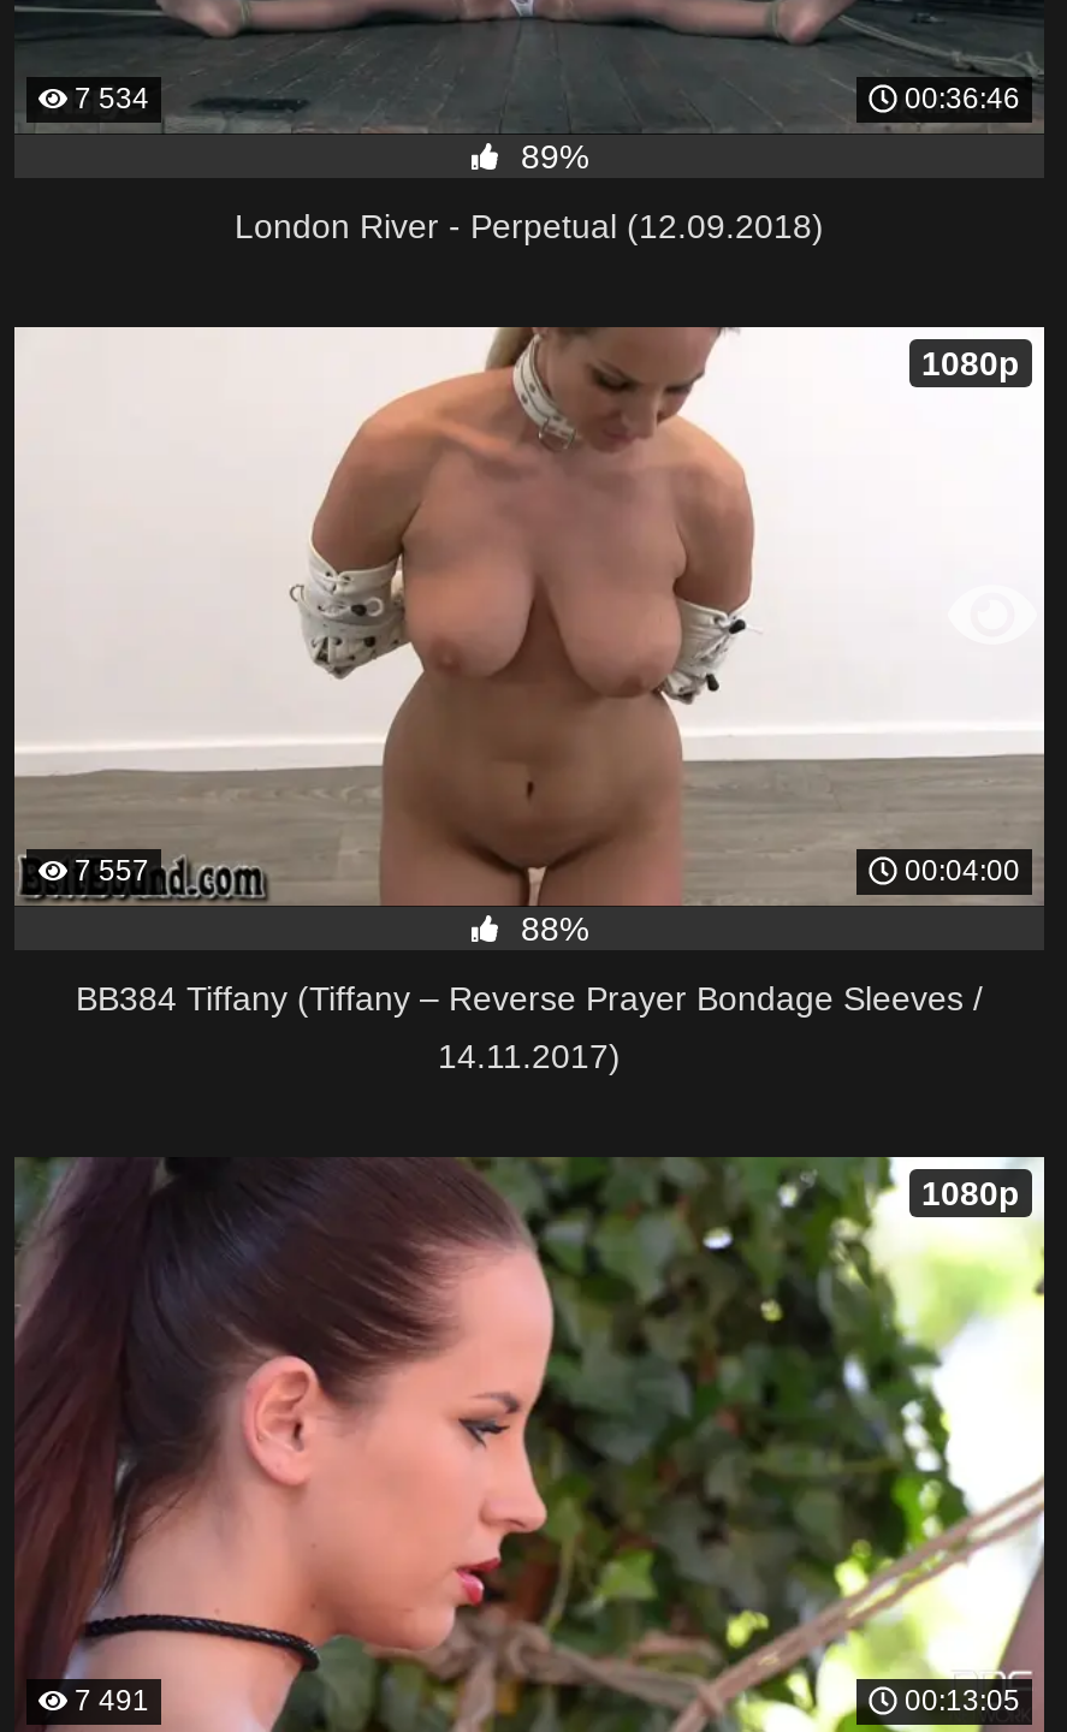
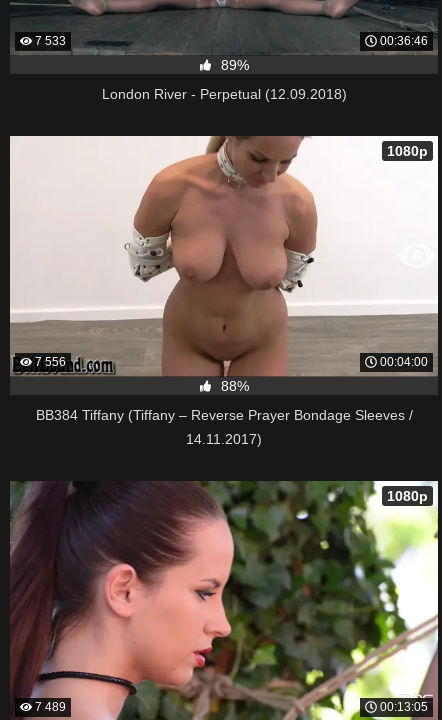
- 7 534
+ 7 533

- 7 557
+ 7 556

- 7 491
+ 7 489
